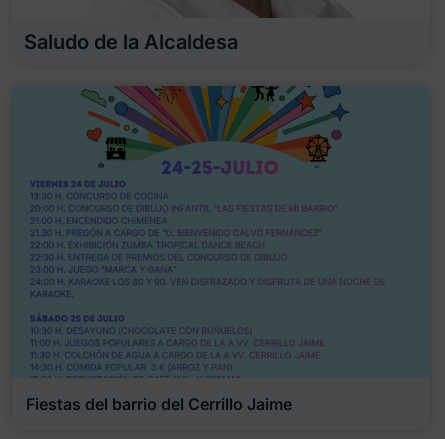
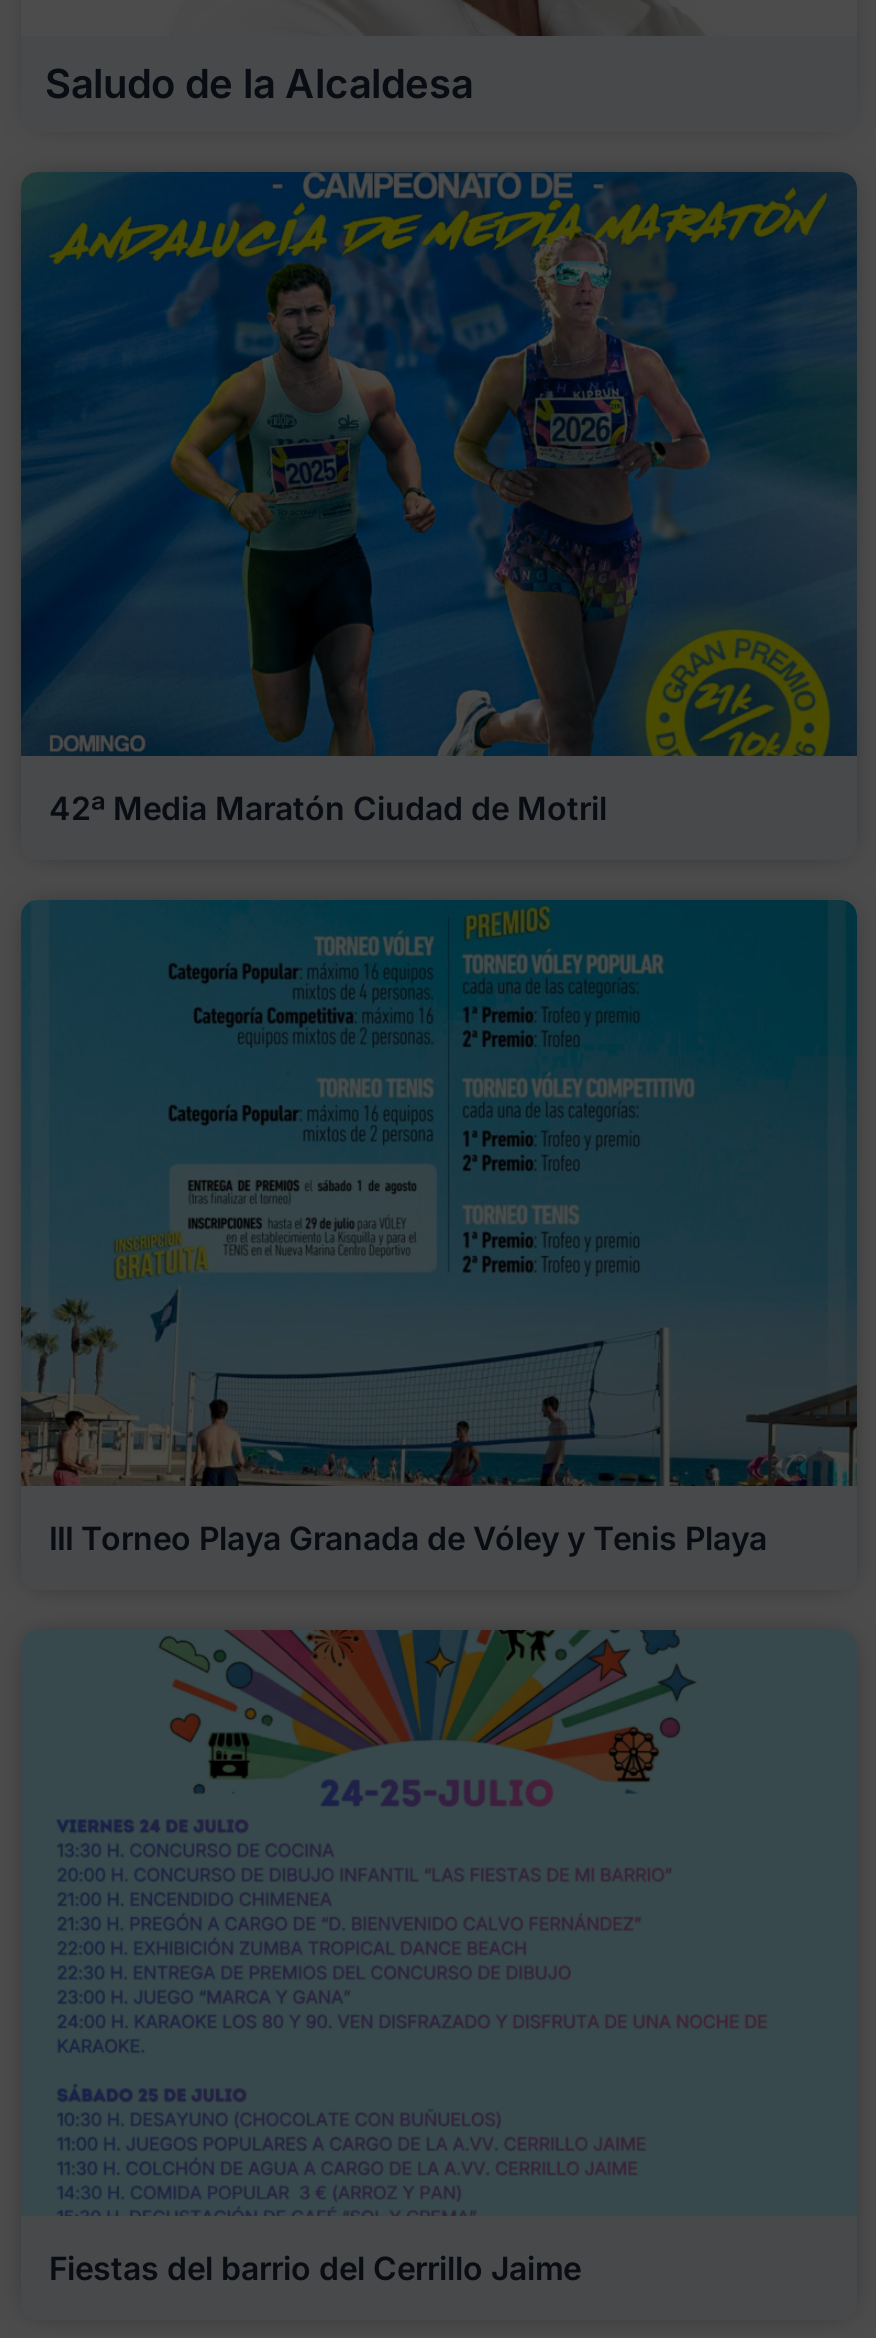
+ [image]
+ 42ª Media Maratón Ciudad de Motril

+ [image]
+ III Torneo Playa Granada de Vóley y Tenis Playa
